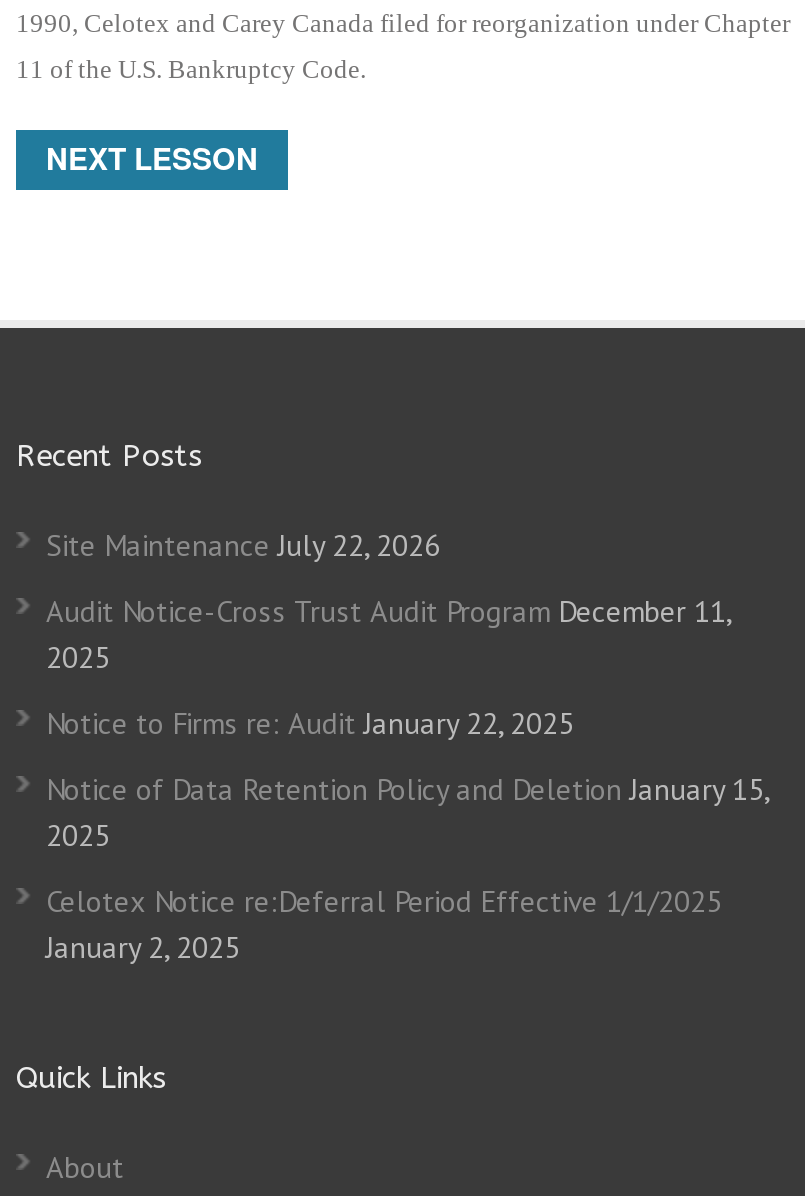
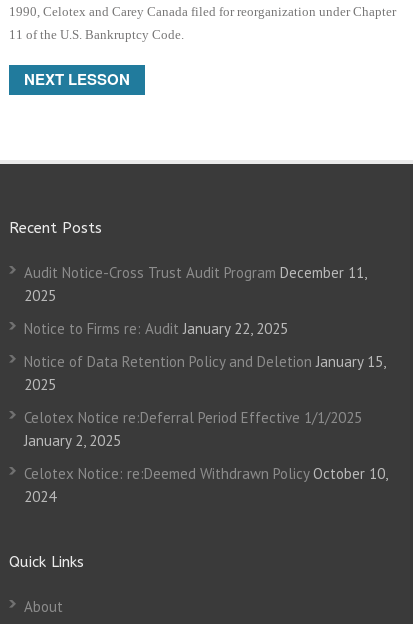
- Site Maintenance July 22, 2026

moved up: Audit Notice-Cross Trust Audit Program December 11, | 2025 | Notice to Firms re: Audit January 22, 2025 | Notice of Data Retention Policy and Deletion January 15, | 2025 | Celotex Notice re:Deferral Period Effective 1/1/2025 | January 2, 2025

+ Celotex Notice: re:Deemed Withdrawn Policy October 10,
+ 2024
